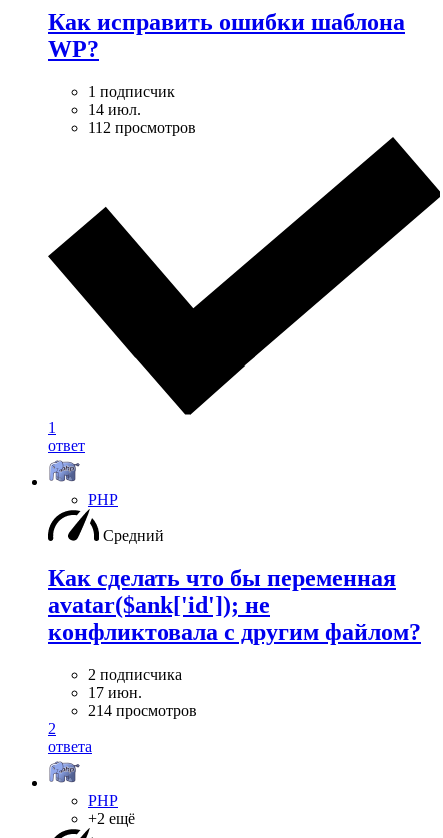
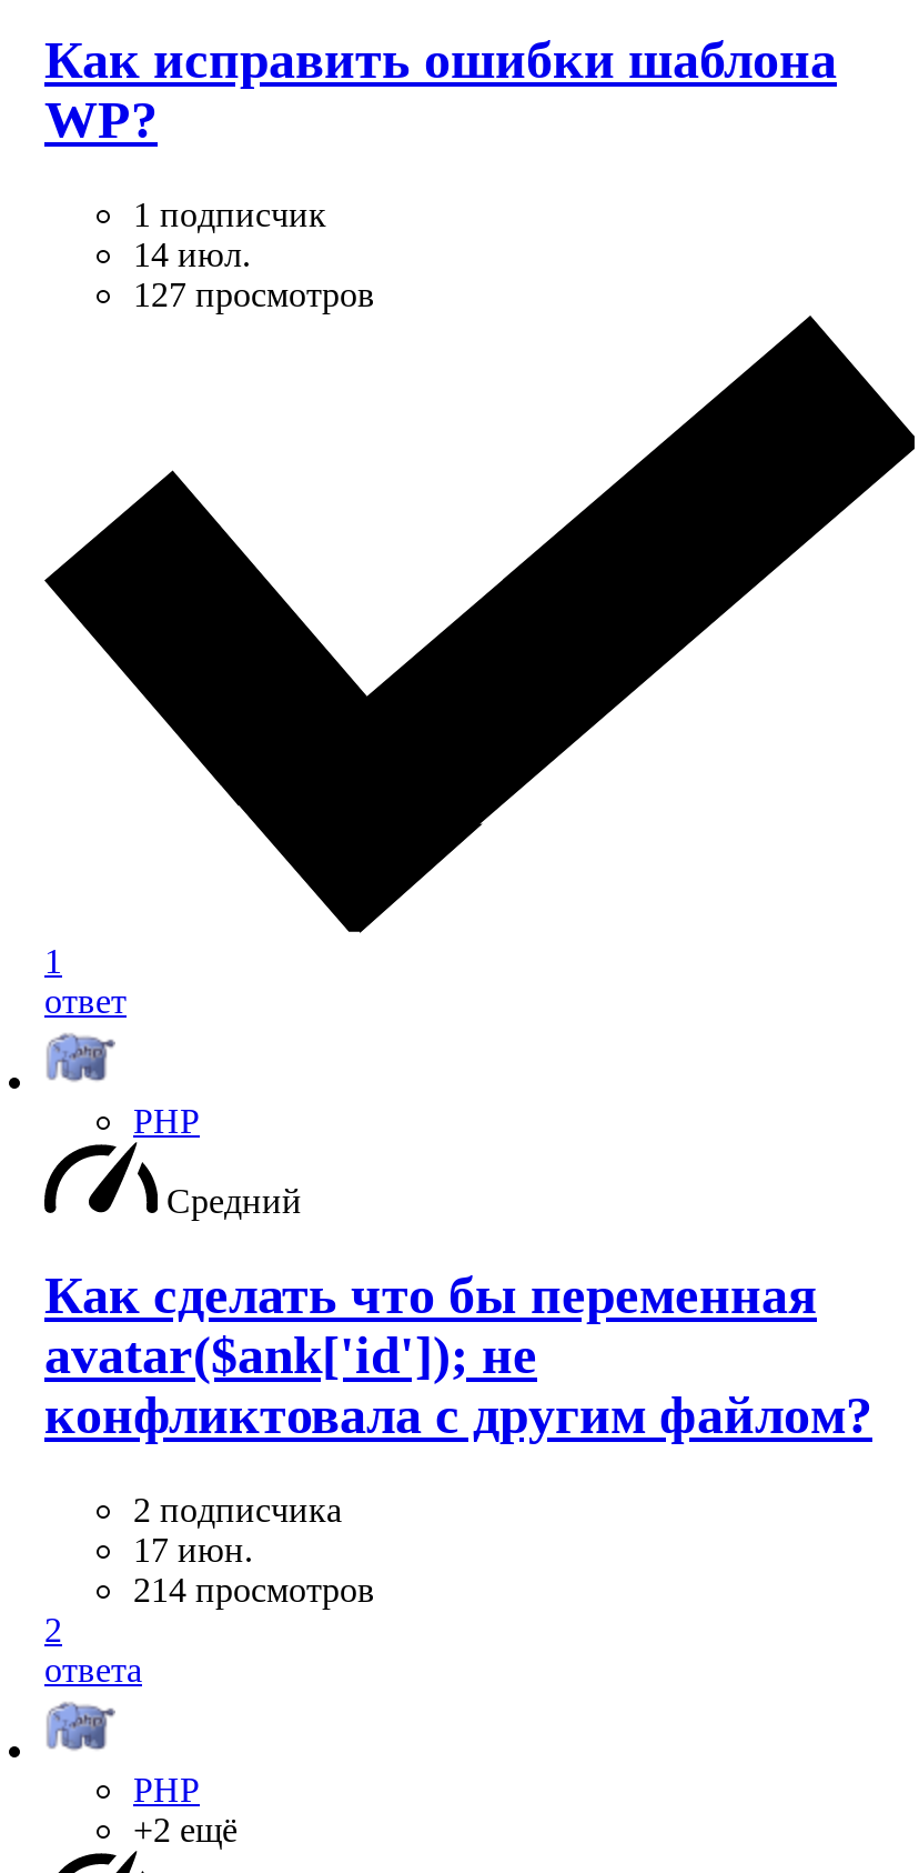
- 112 просмотров
+ 127 просмотров
